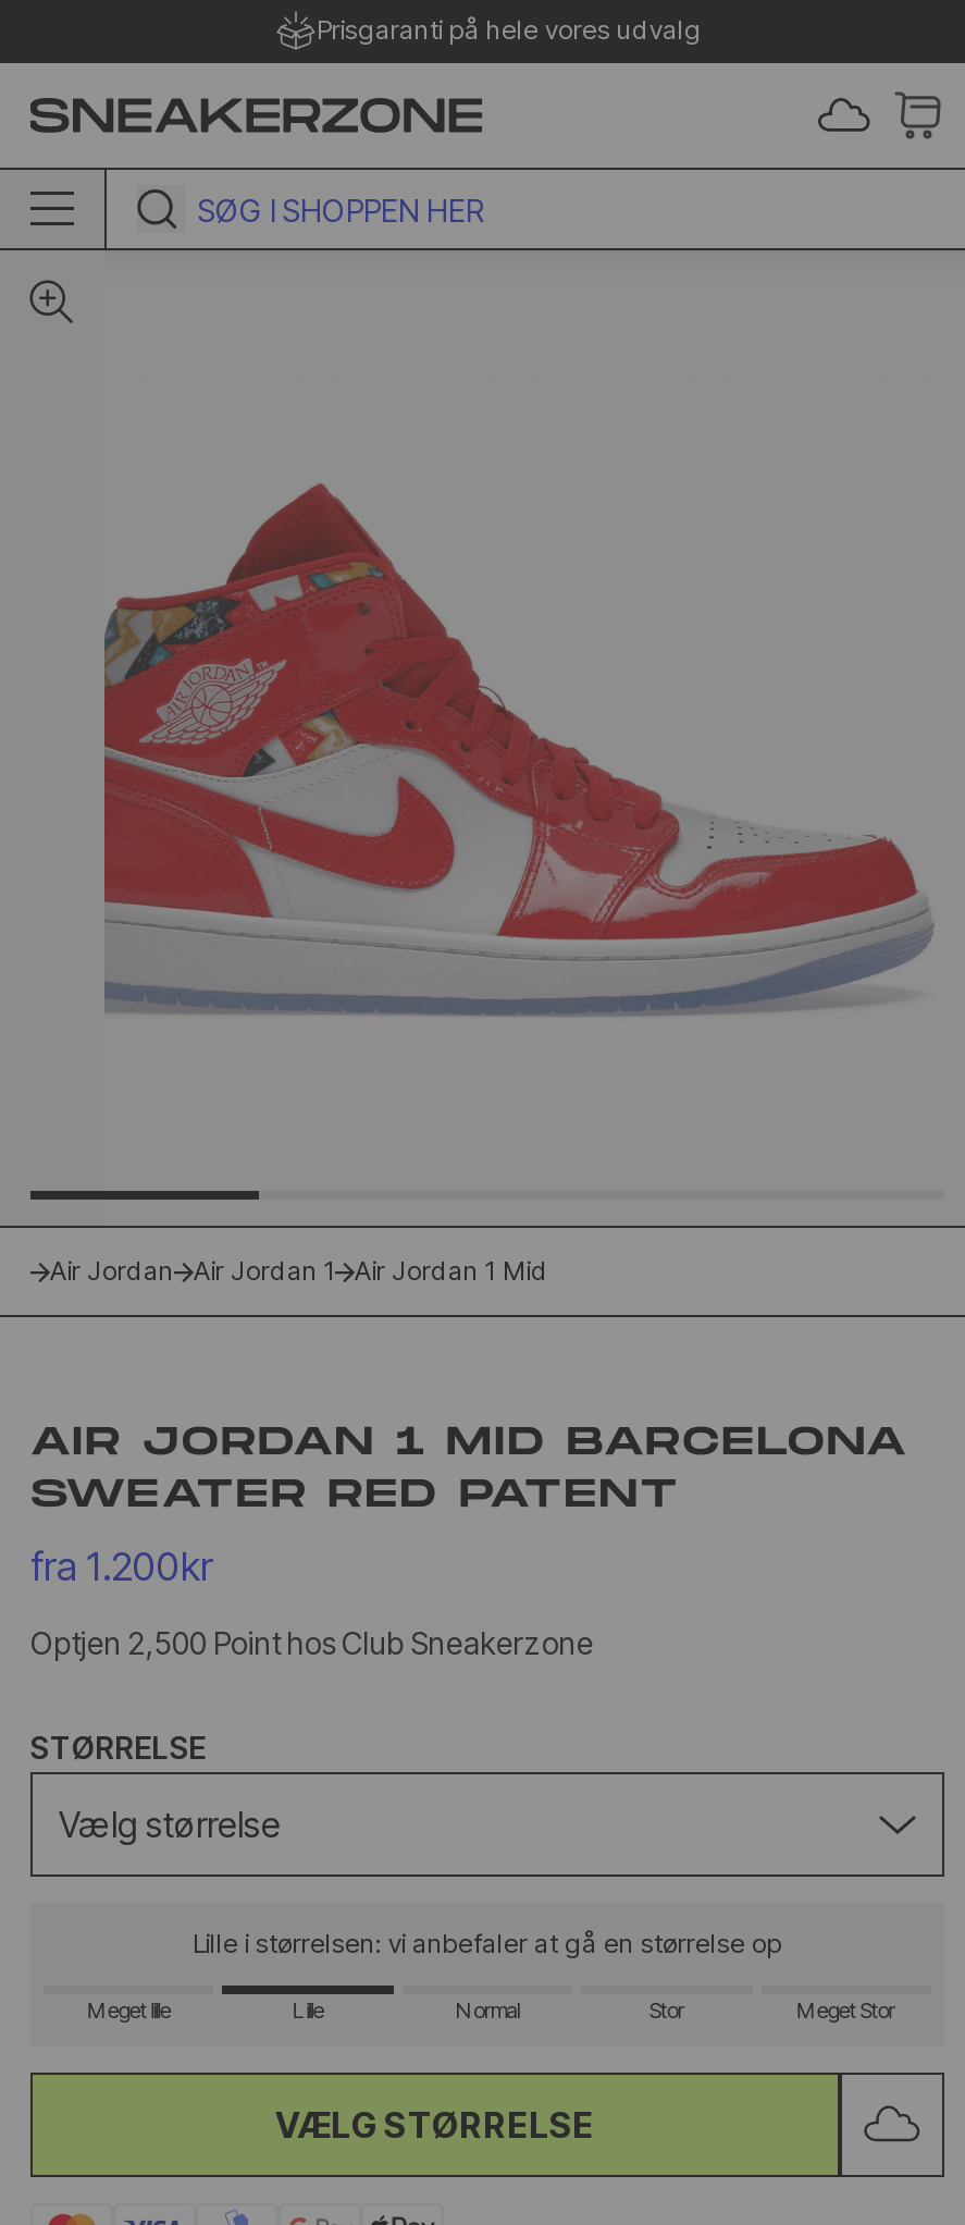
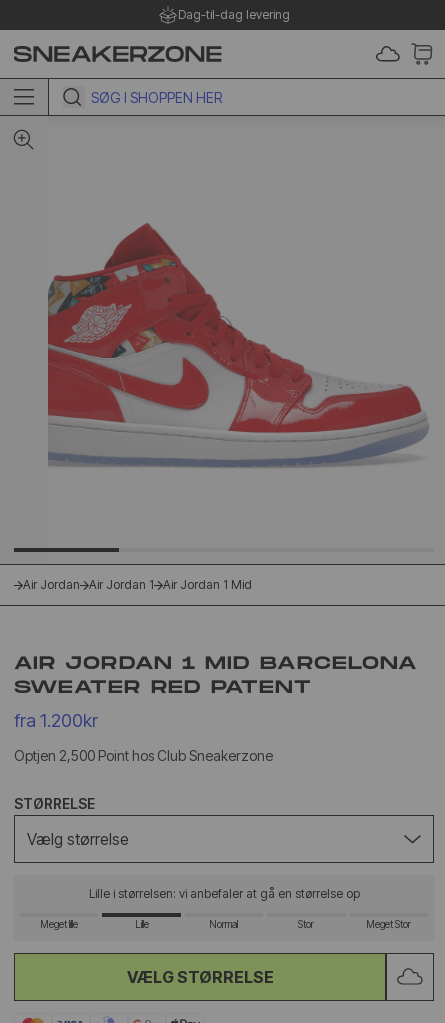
- Prisgaranti på hele vores udvalg
+ Dag-til-dag levering
